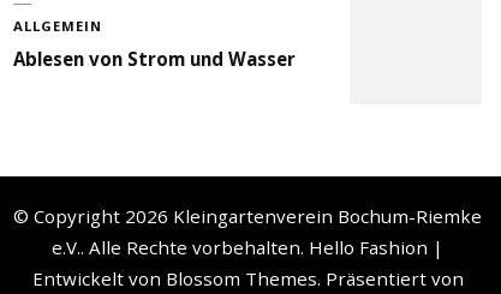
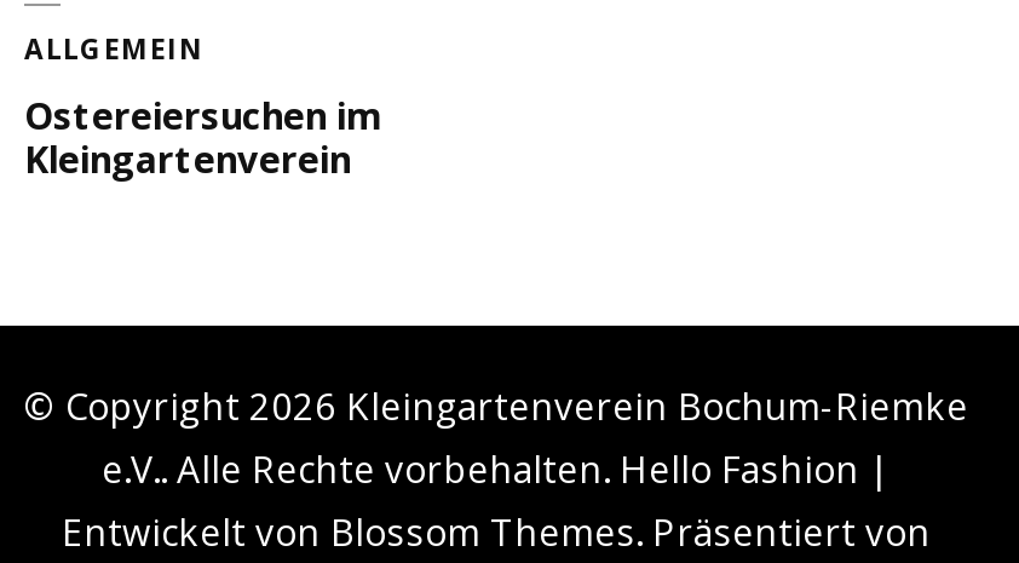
- Ablesen von Strom und Wasser
+ Ostereiersuchen im
+ Kleingartenverein
